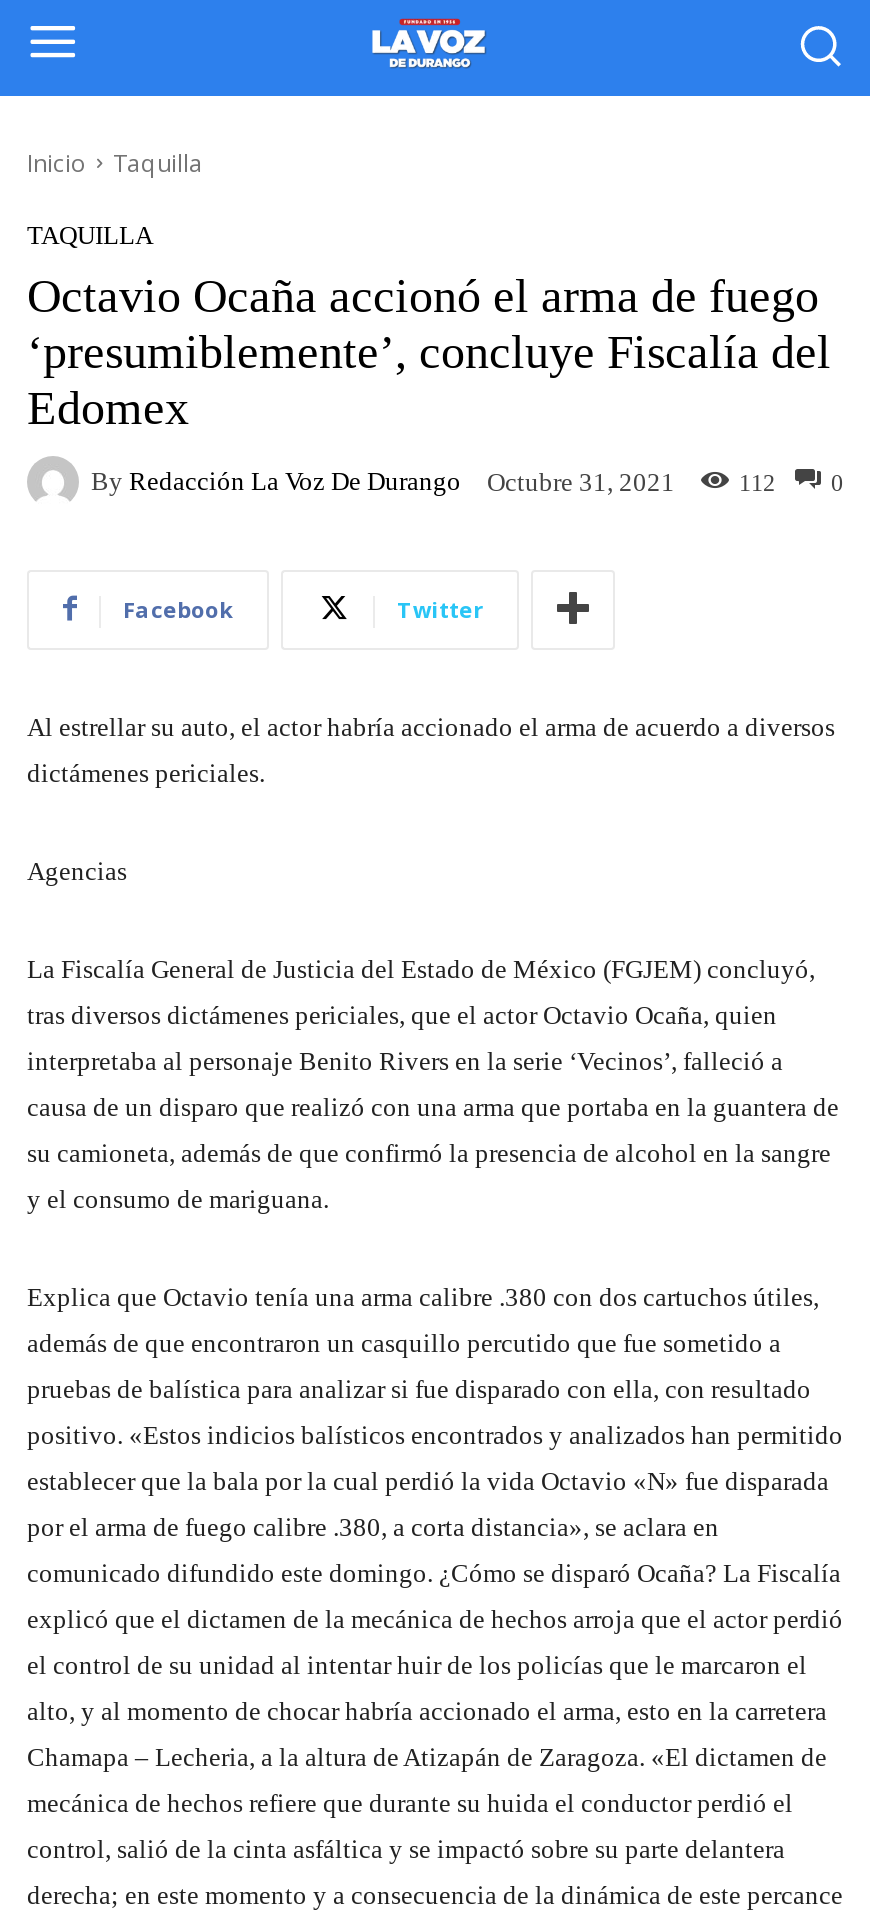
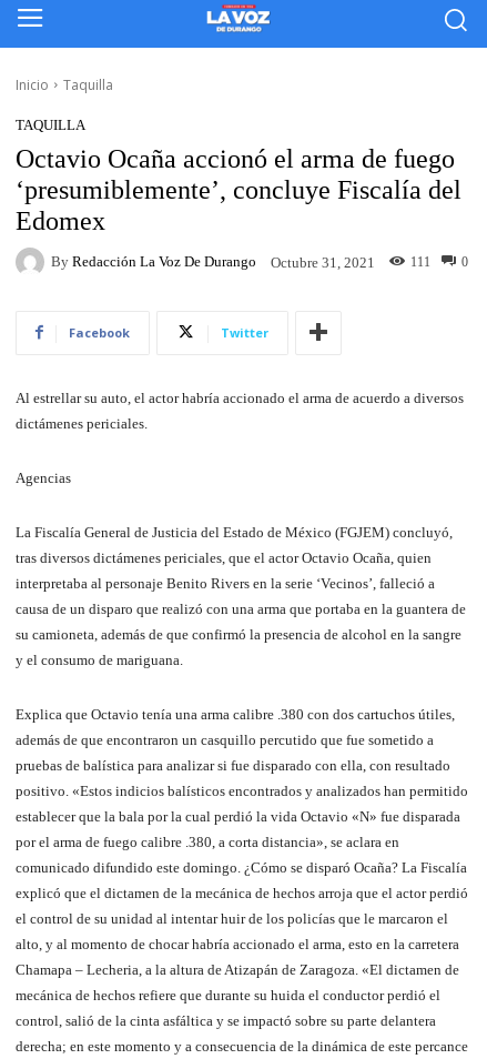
- 112 0
+ 111 0
